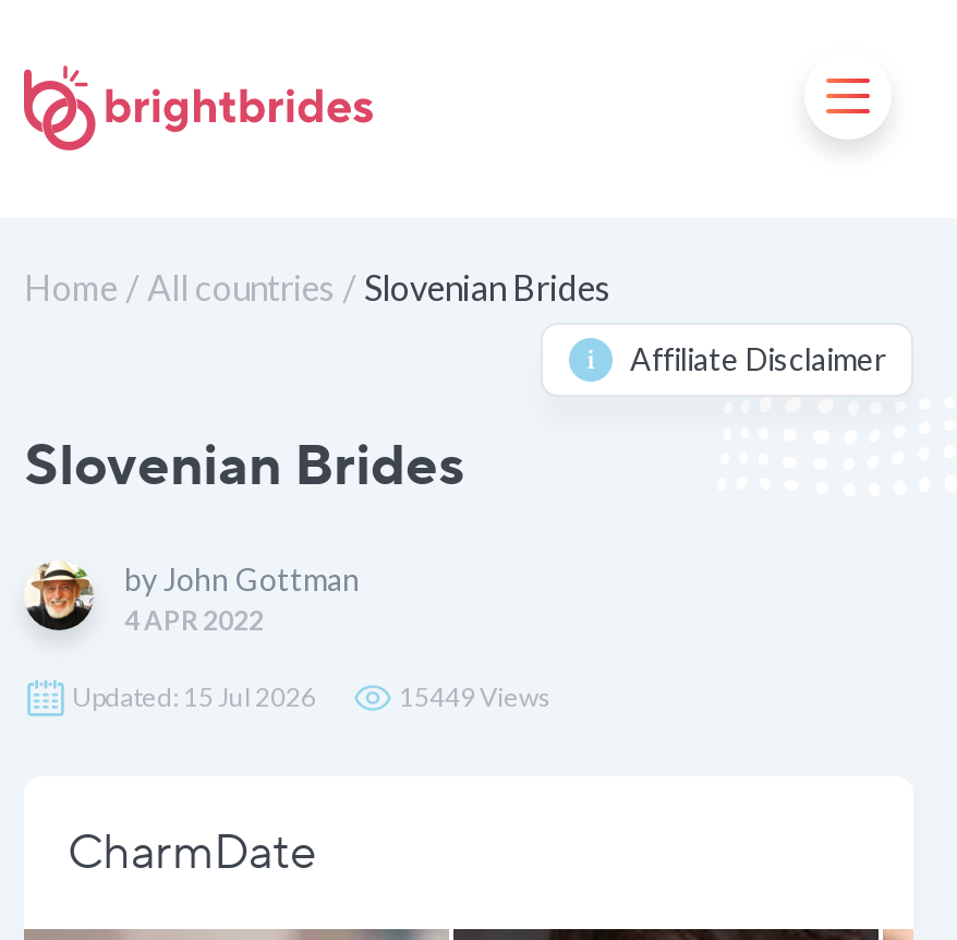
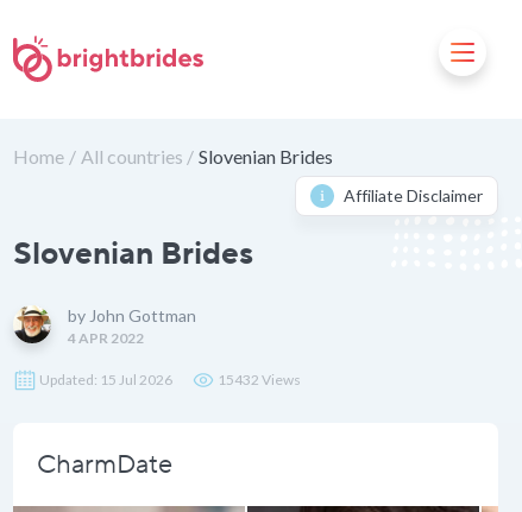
- 15449 Views
+ 15432 Views
